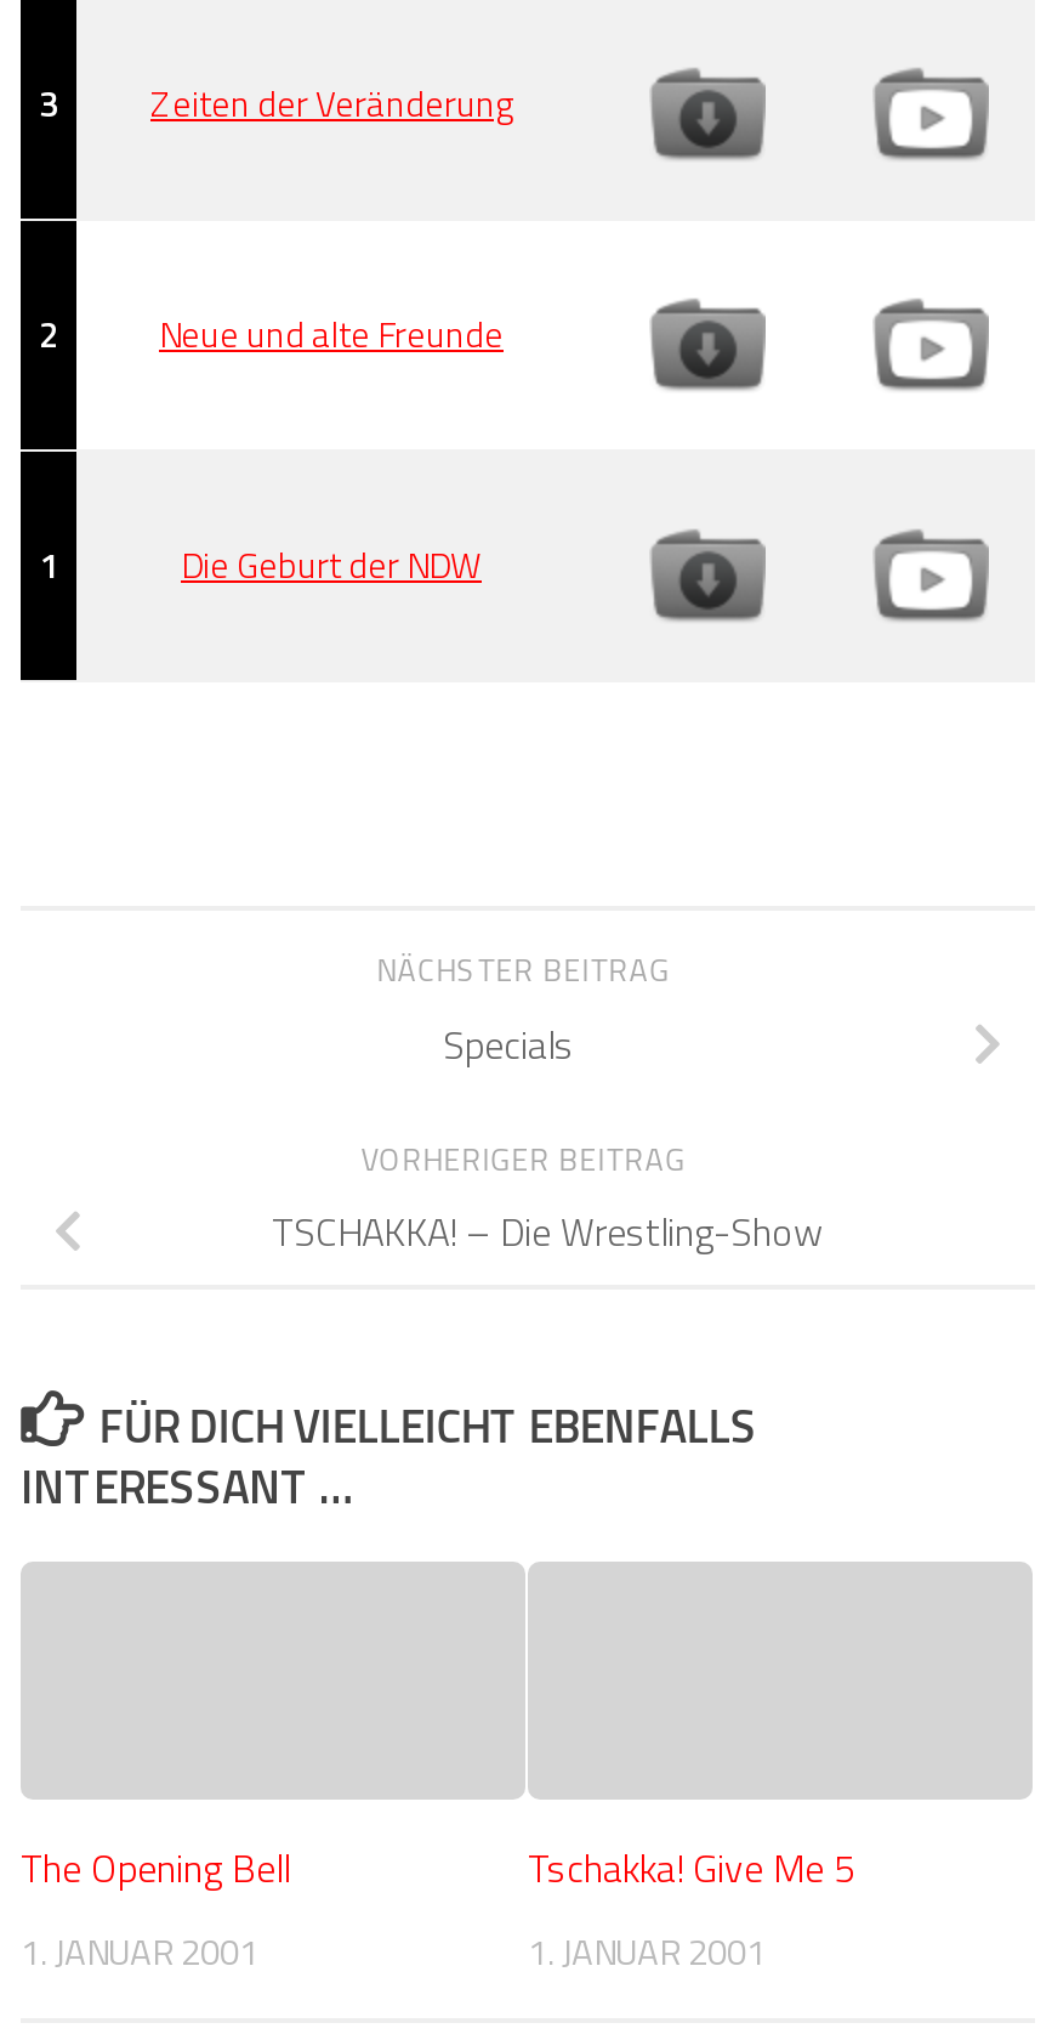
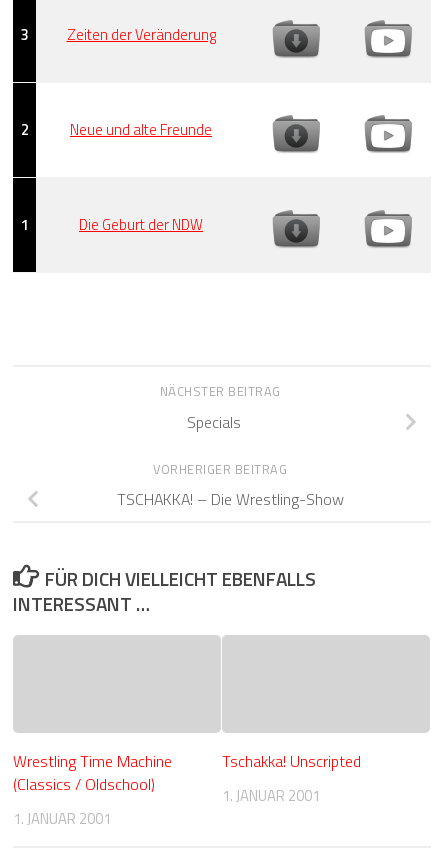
- The Opening Bell
+ Wrestling Time Machine
+ (Classics / Oldschool)

- Tschakka! Give Me 5
+ Tschakka! Unscripted
